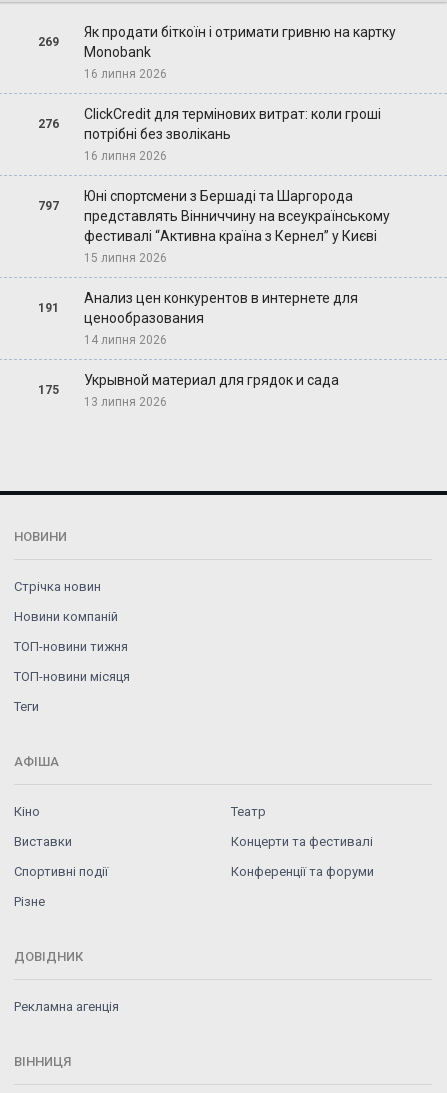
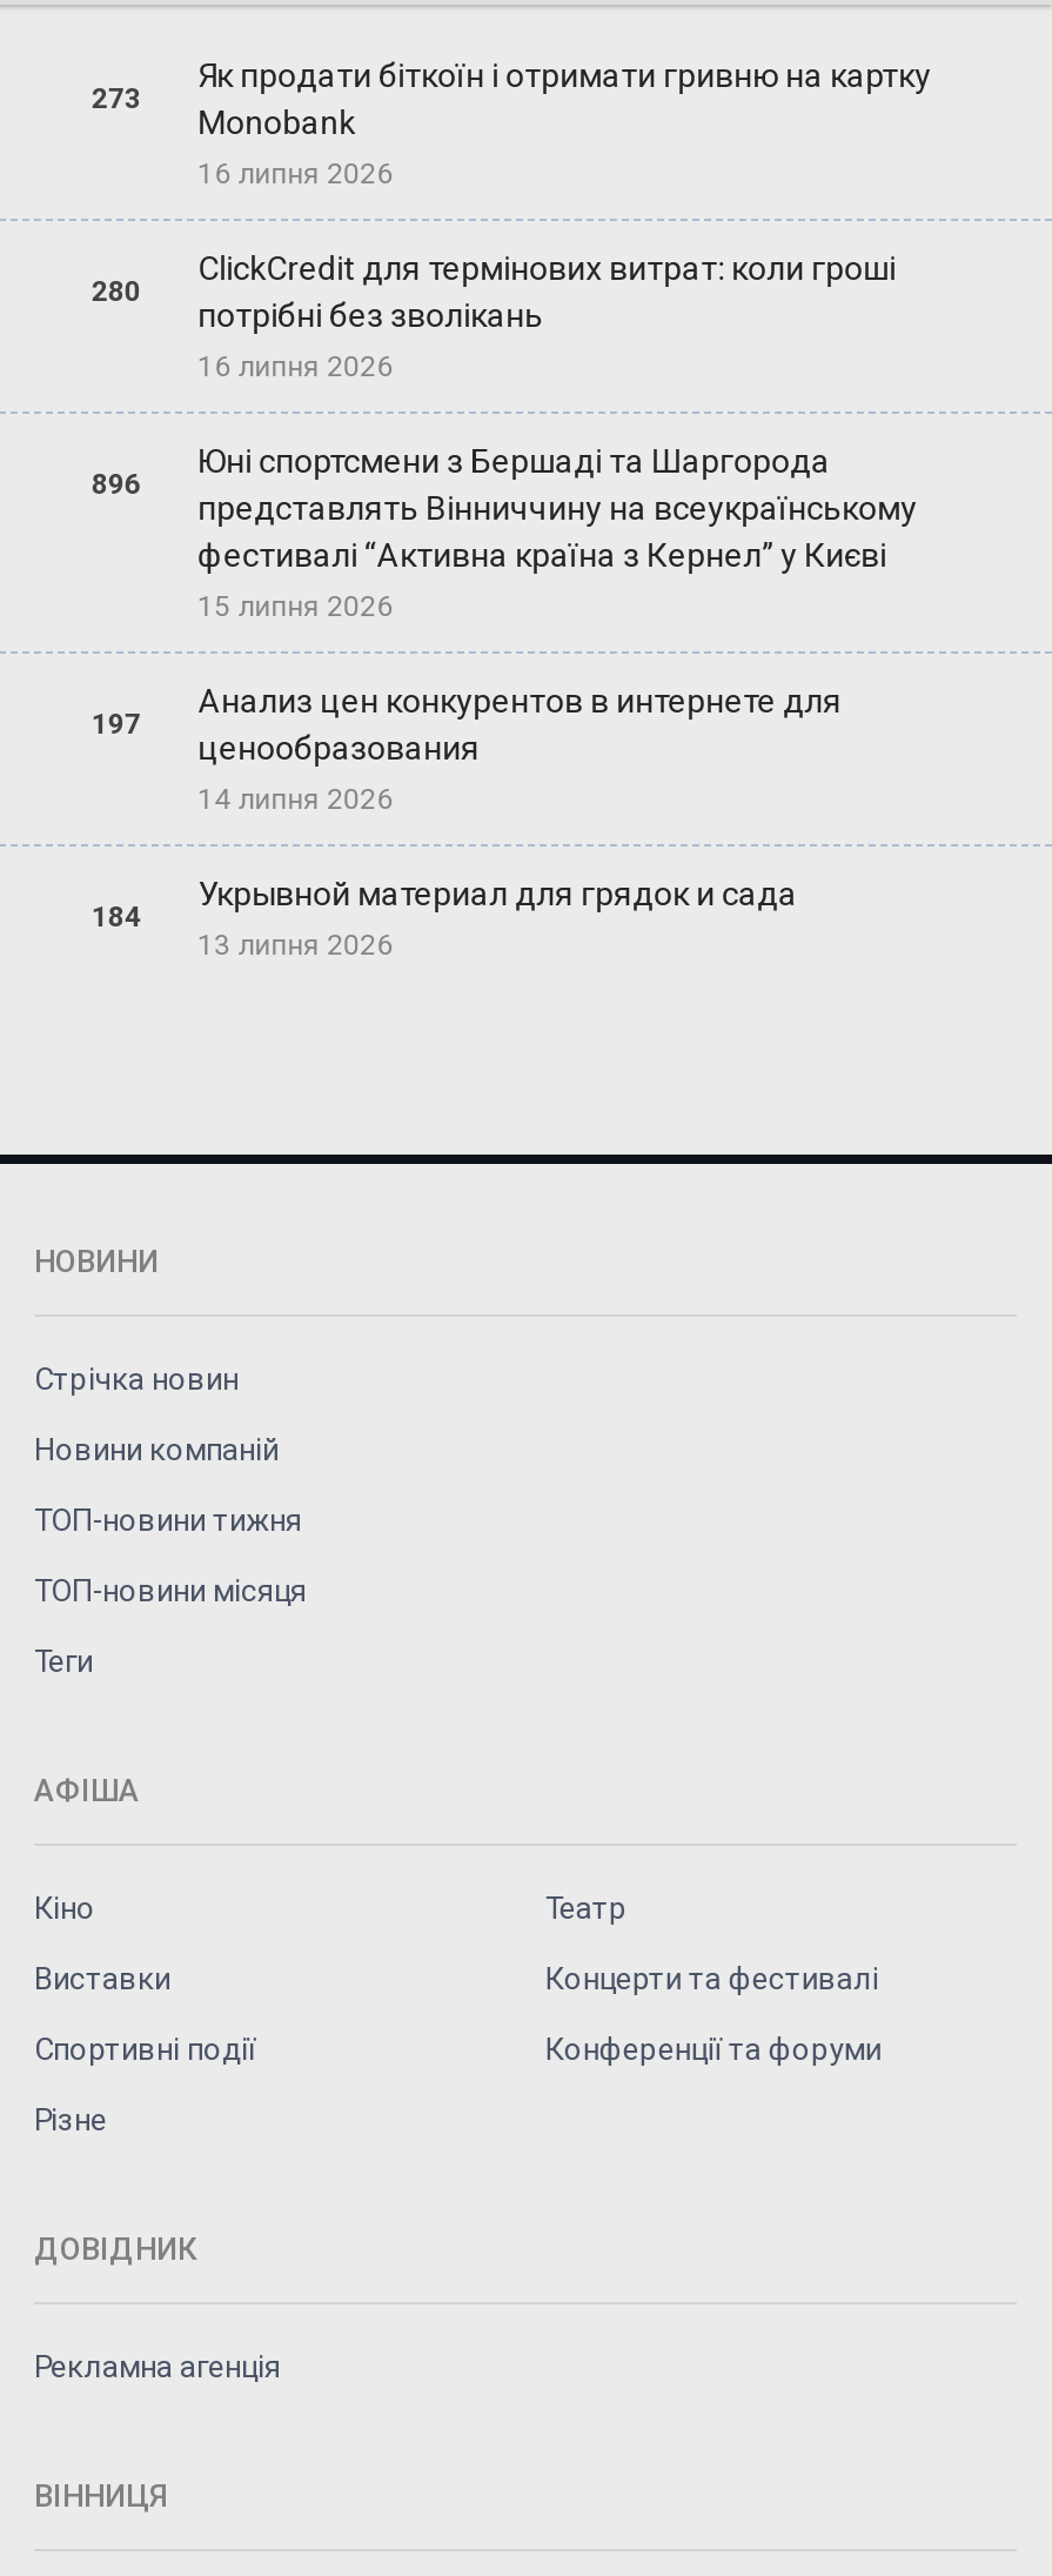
- 269
+ 273

- 276
+ 280

- 797
+ 896

- 191
+ 197

- 175
+ 184
